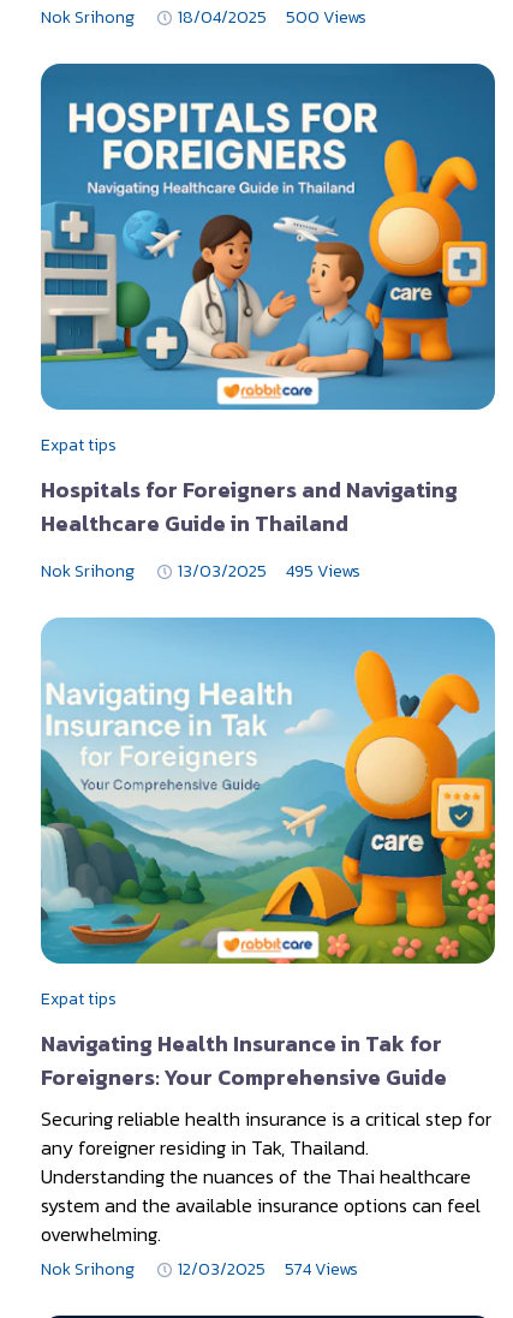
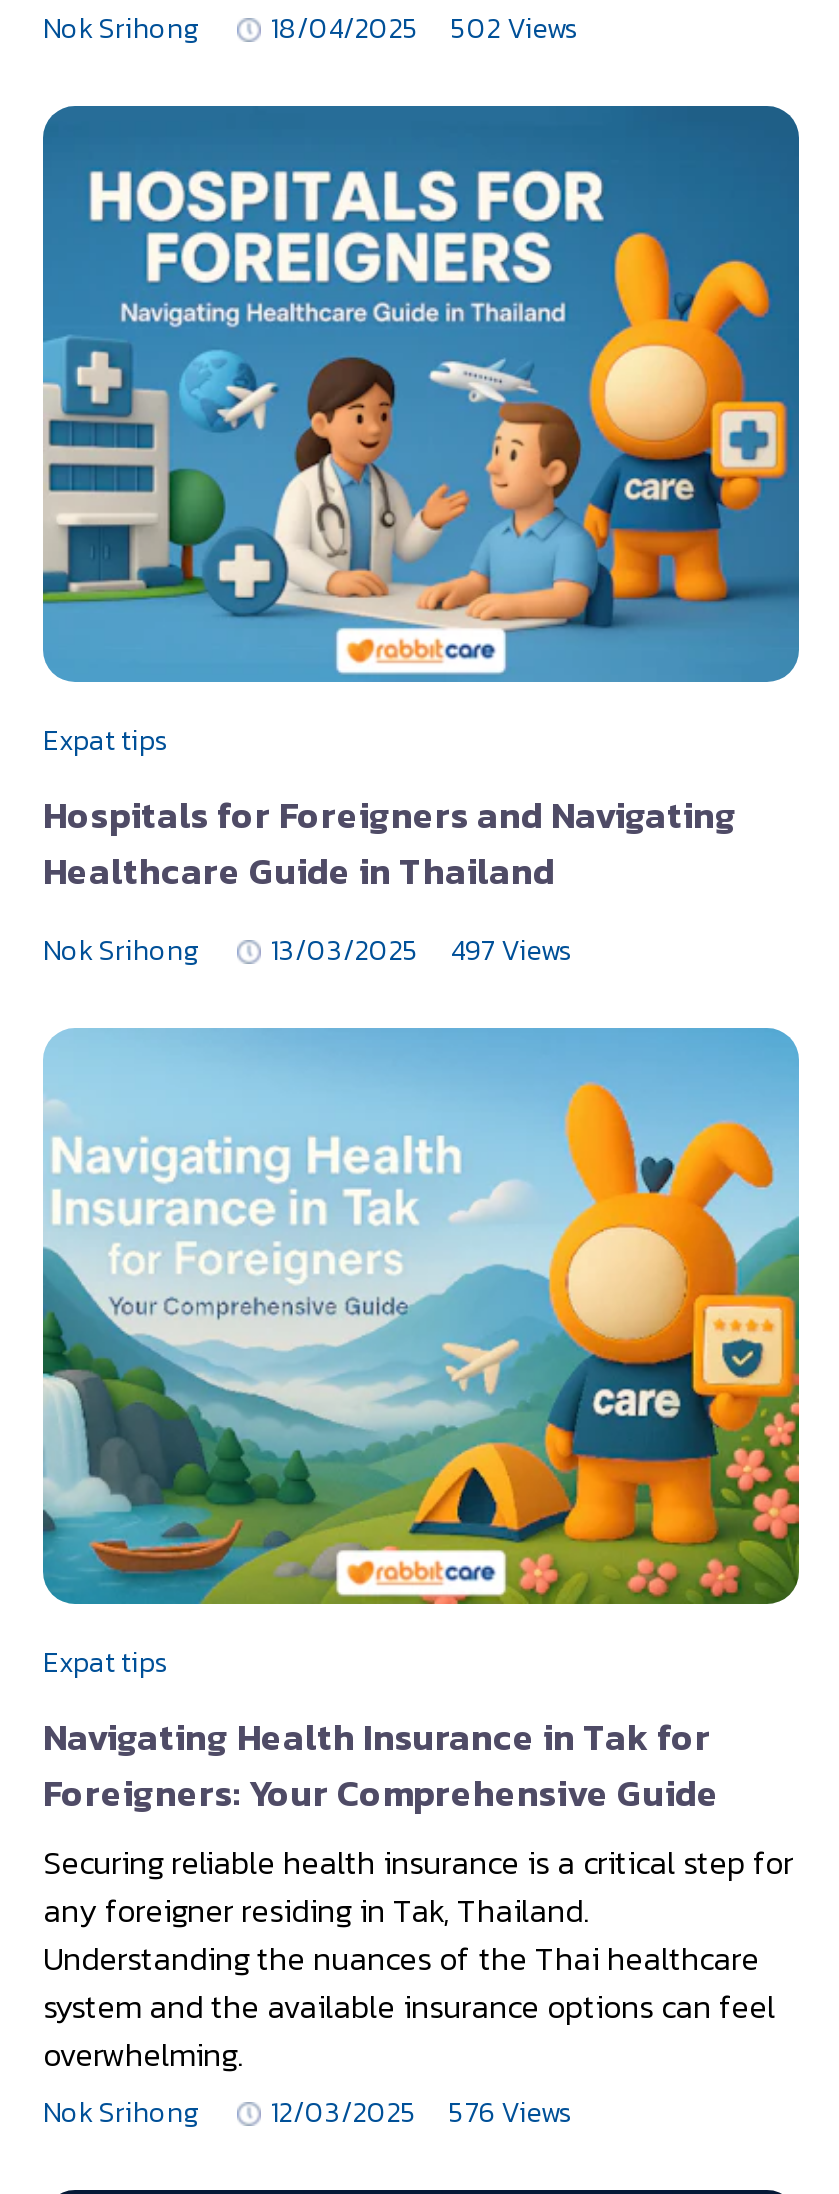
- Nok Srihong 18/04/2025 500 Views
+ Nok Srihong 18/04/2025 502 Views

- Nok Srihong 13/03/2025 495 Views
+ Nok Srihong 13/03/2025 497 Views

- Nok Srihong 12/03/2025 574 Views
+ Nok Srihong 12/03/2025 576 Views
